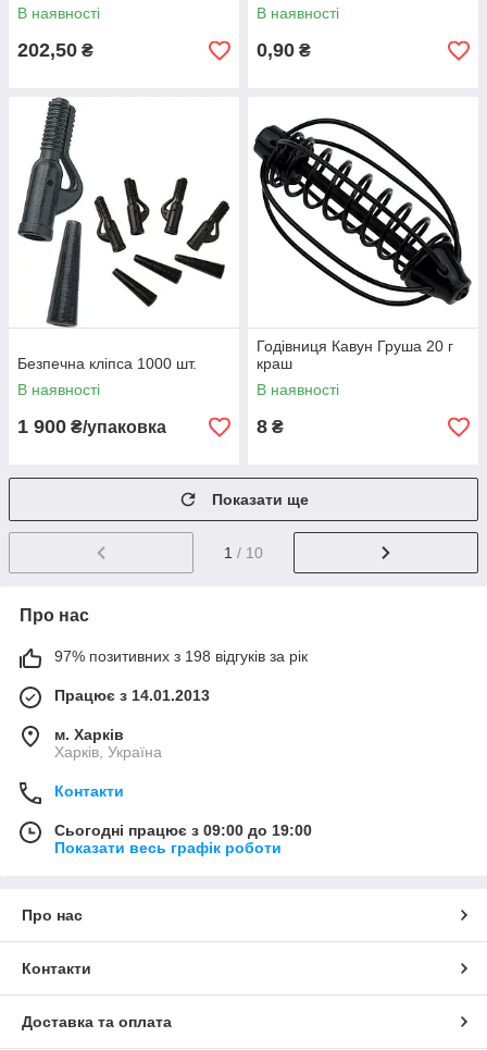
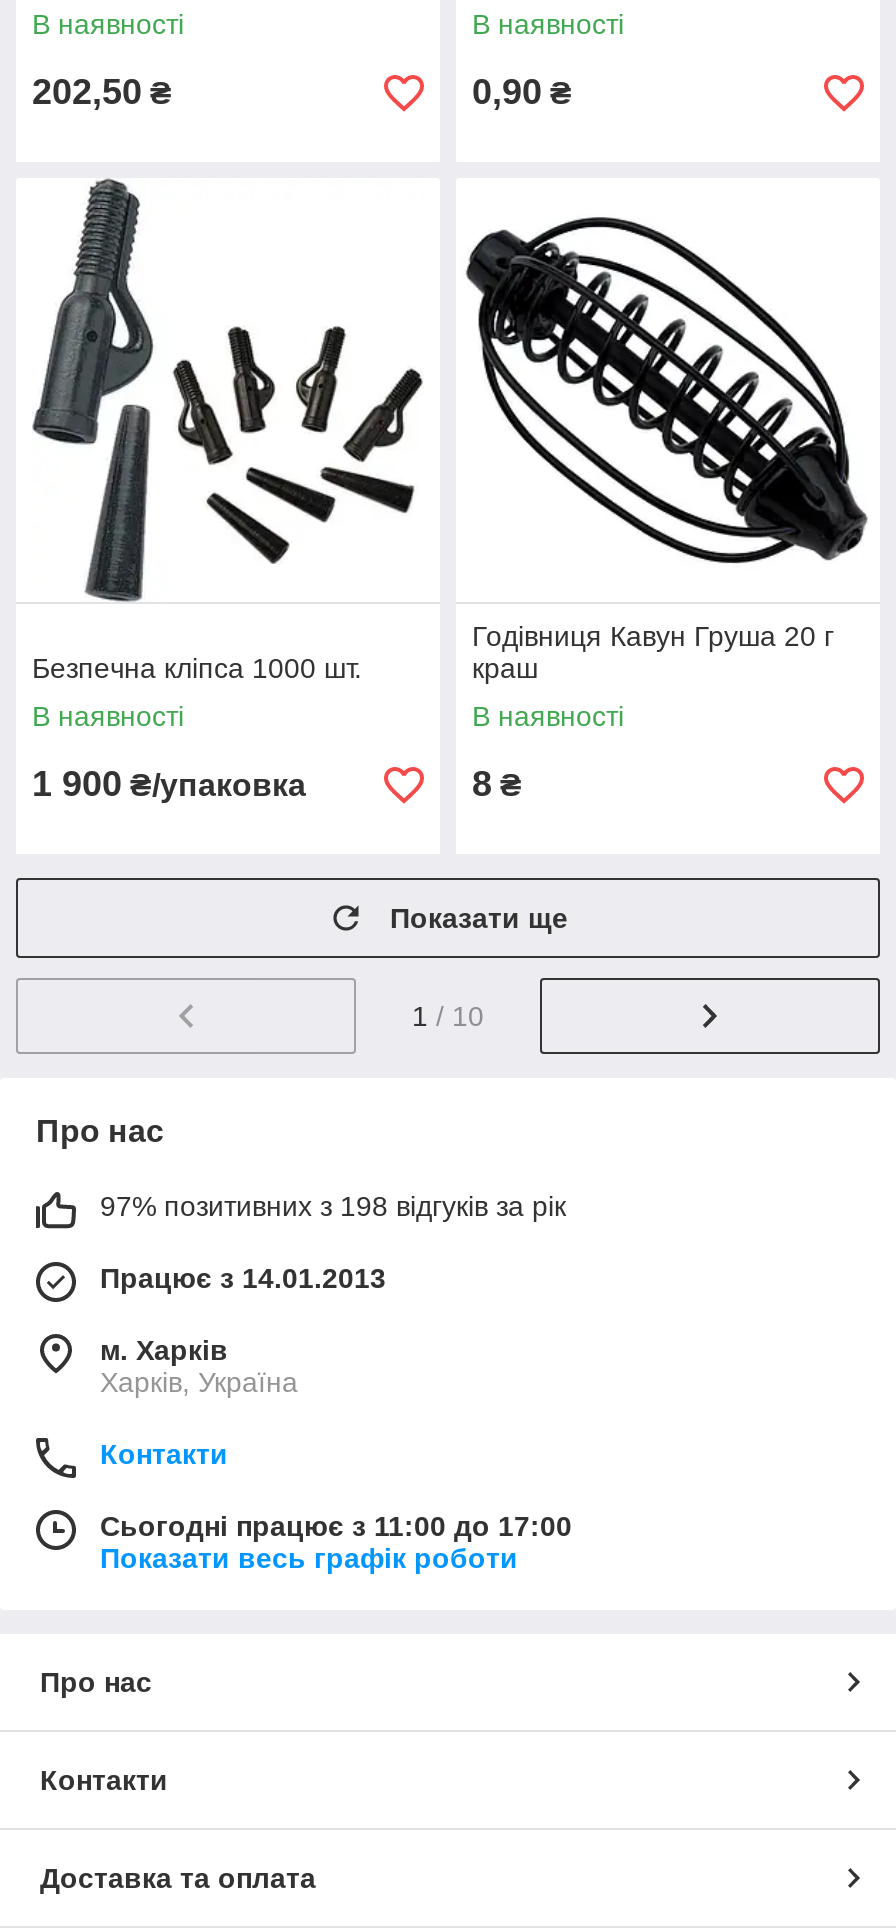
- Сьогодні працює з 09:00 до 19:00
+ Сьогодні працює з 11:00 до 17:00
